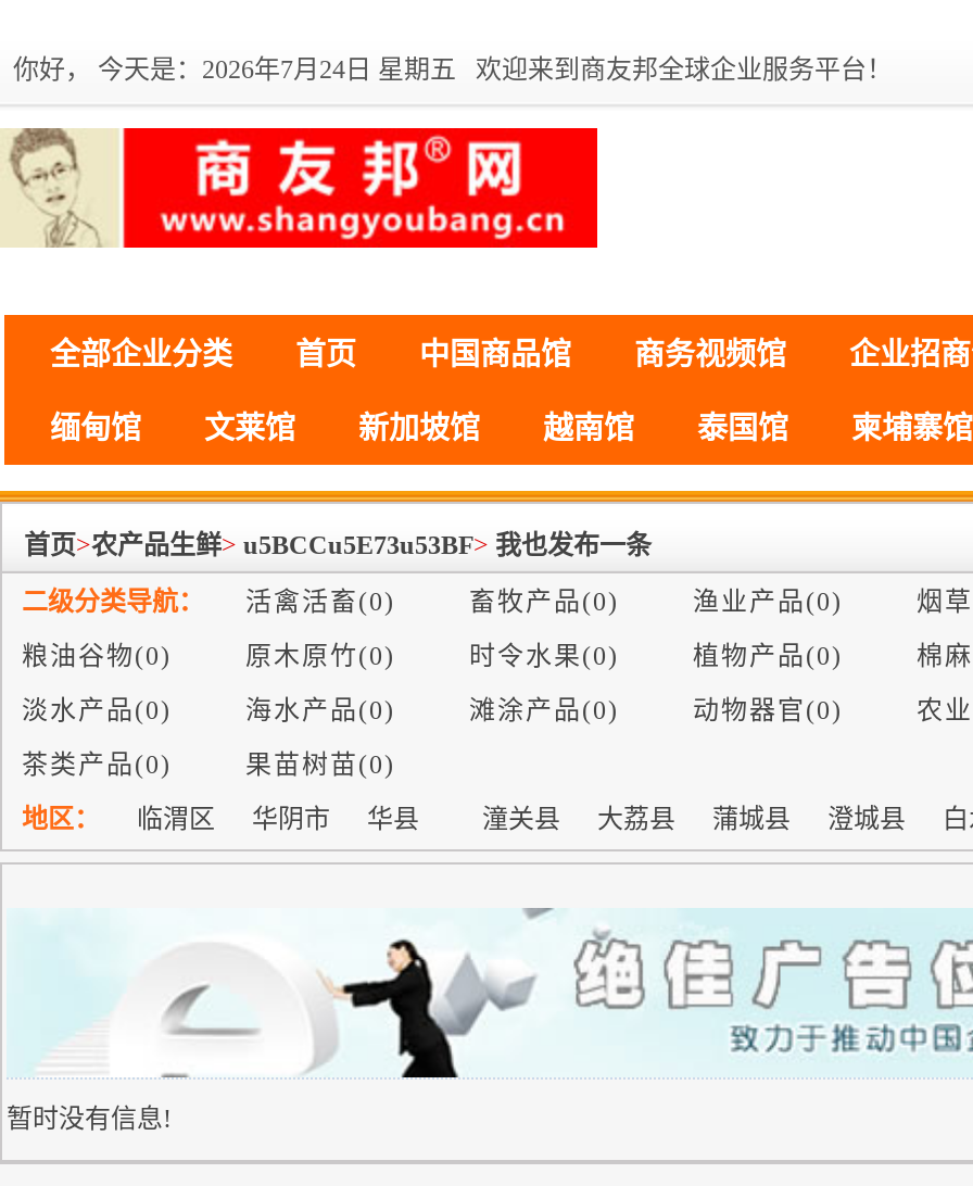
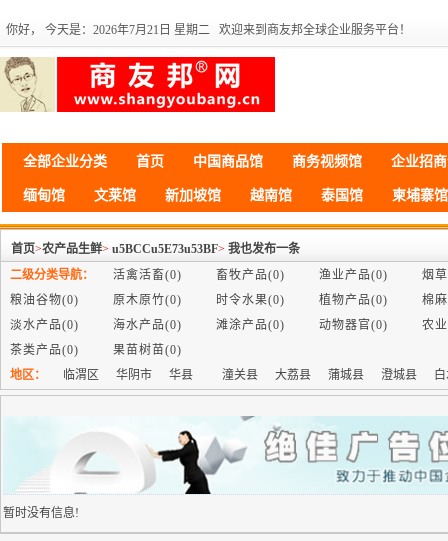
- 你好，今天是：2026年7月24日 星期五 欢迎来到商友邦全球企业服务平台！
+ 你好，今天是：2026年7月21日 星期二 欢迎来到商友邦全球企业服务平台！
